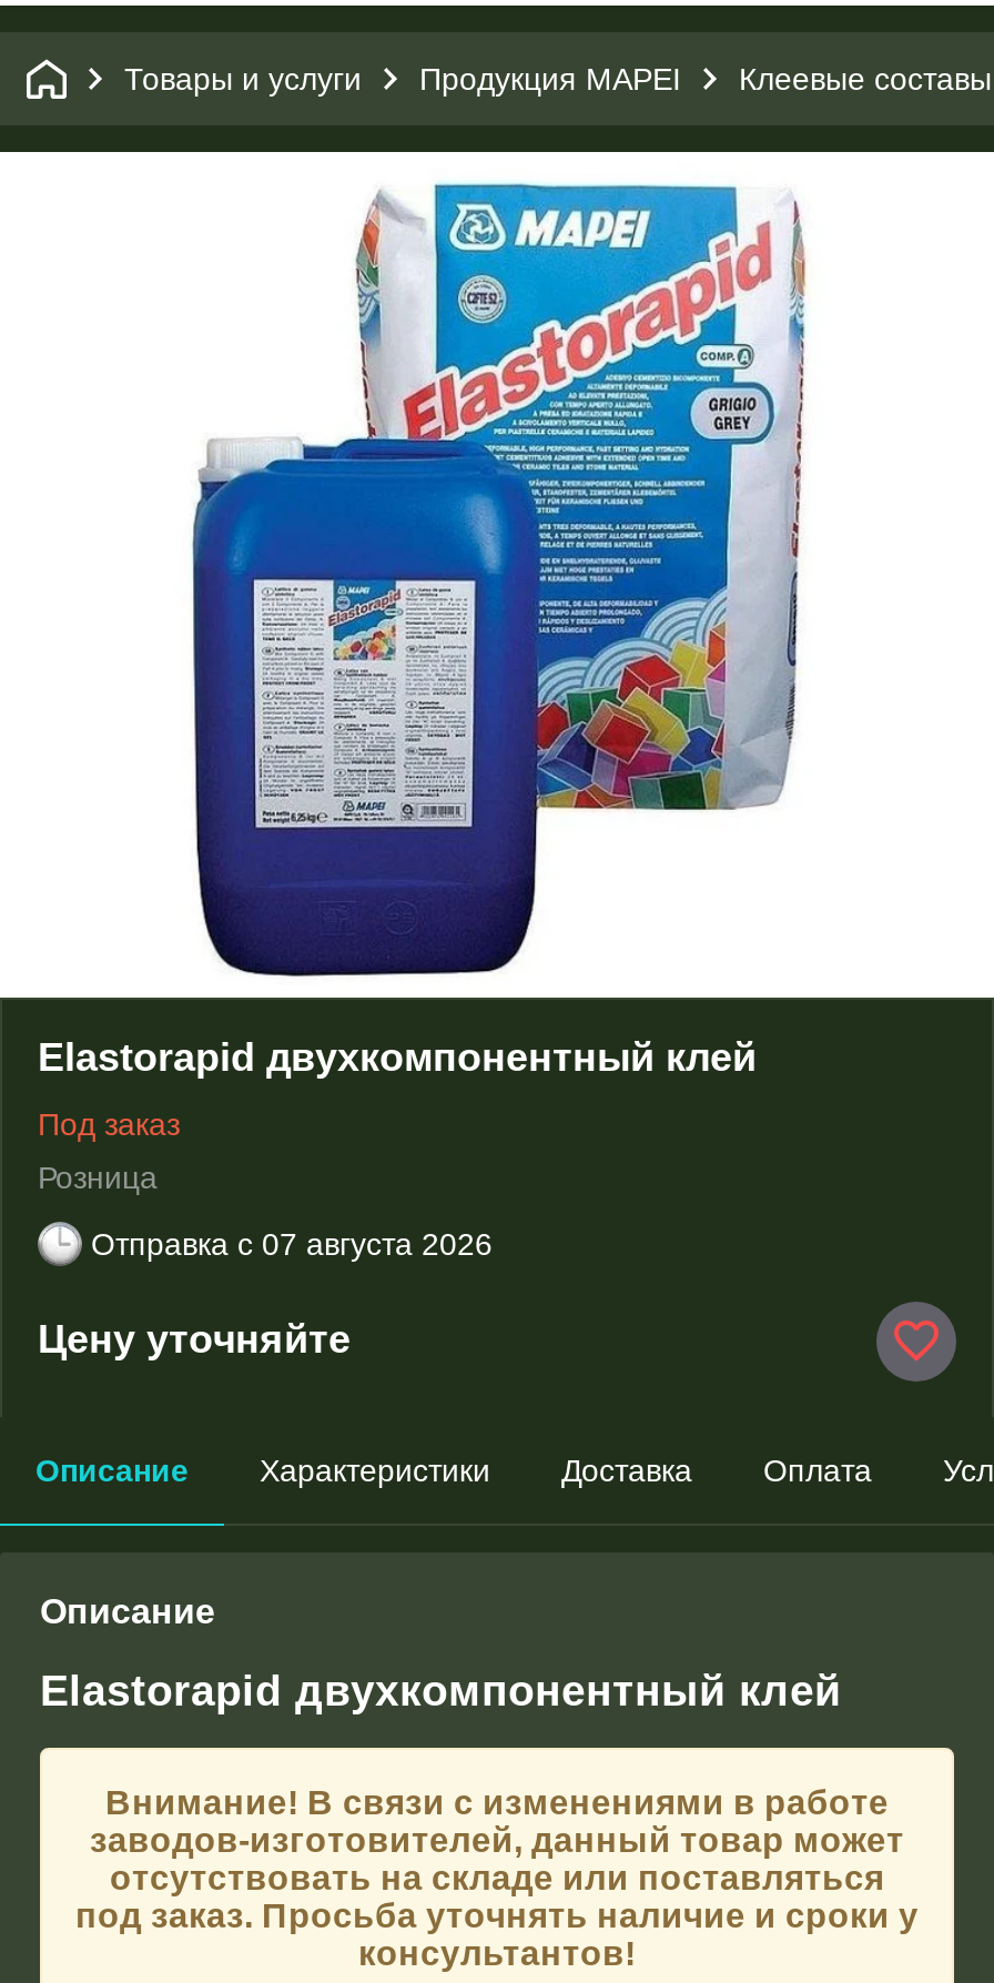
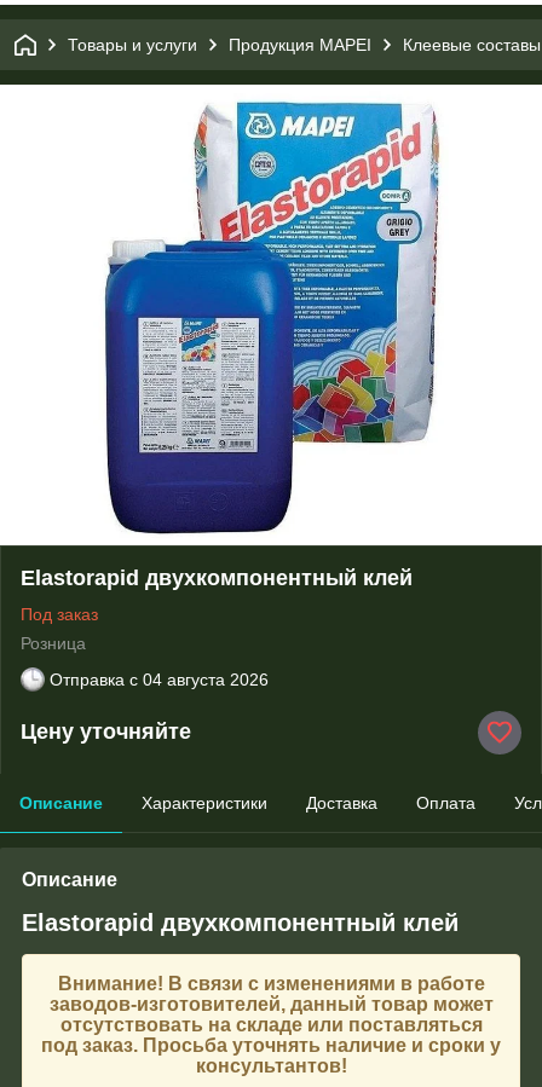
- Отправка с 07 августа 2026
+ Отправка с 04 августа 2026
